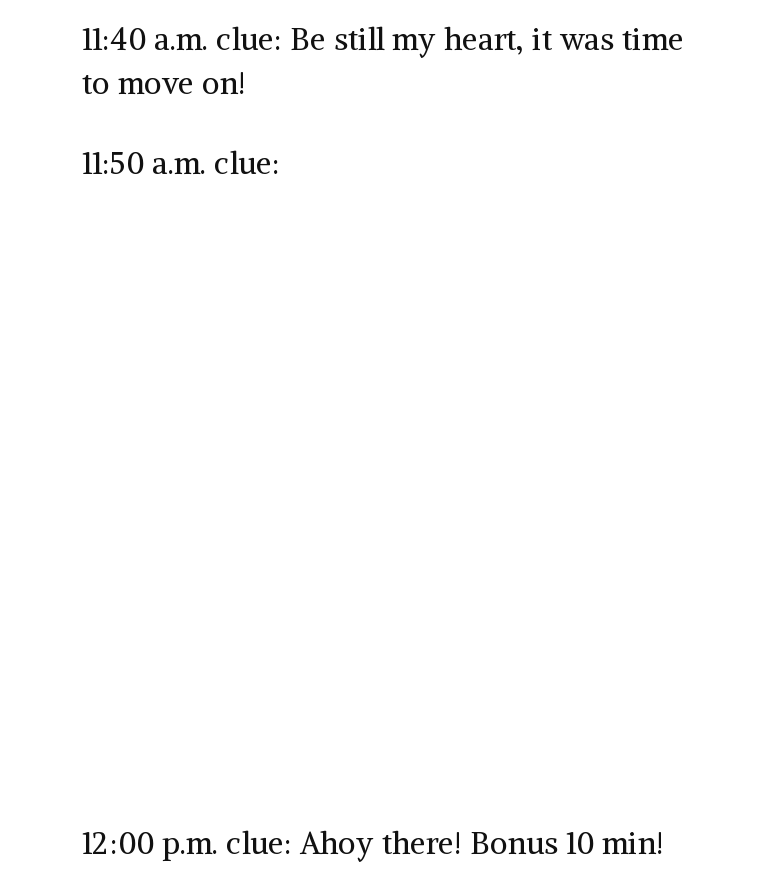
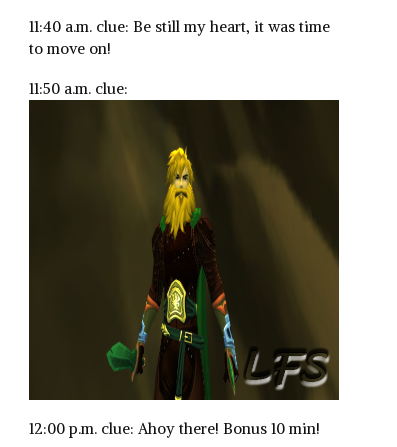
+ [image]
